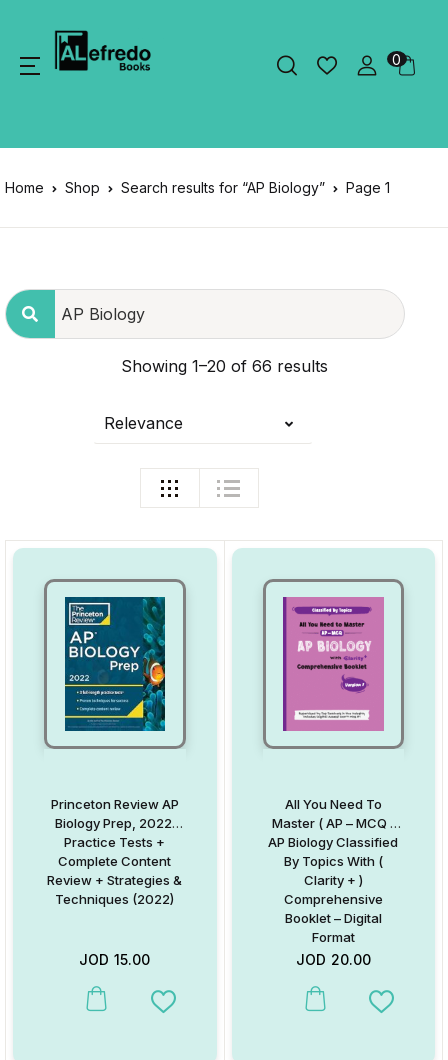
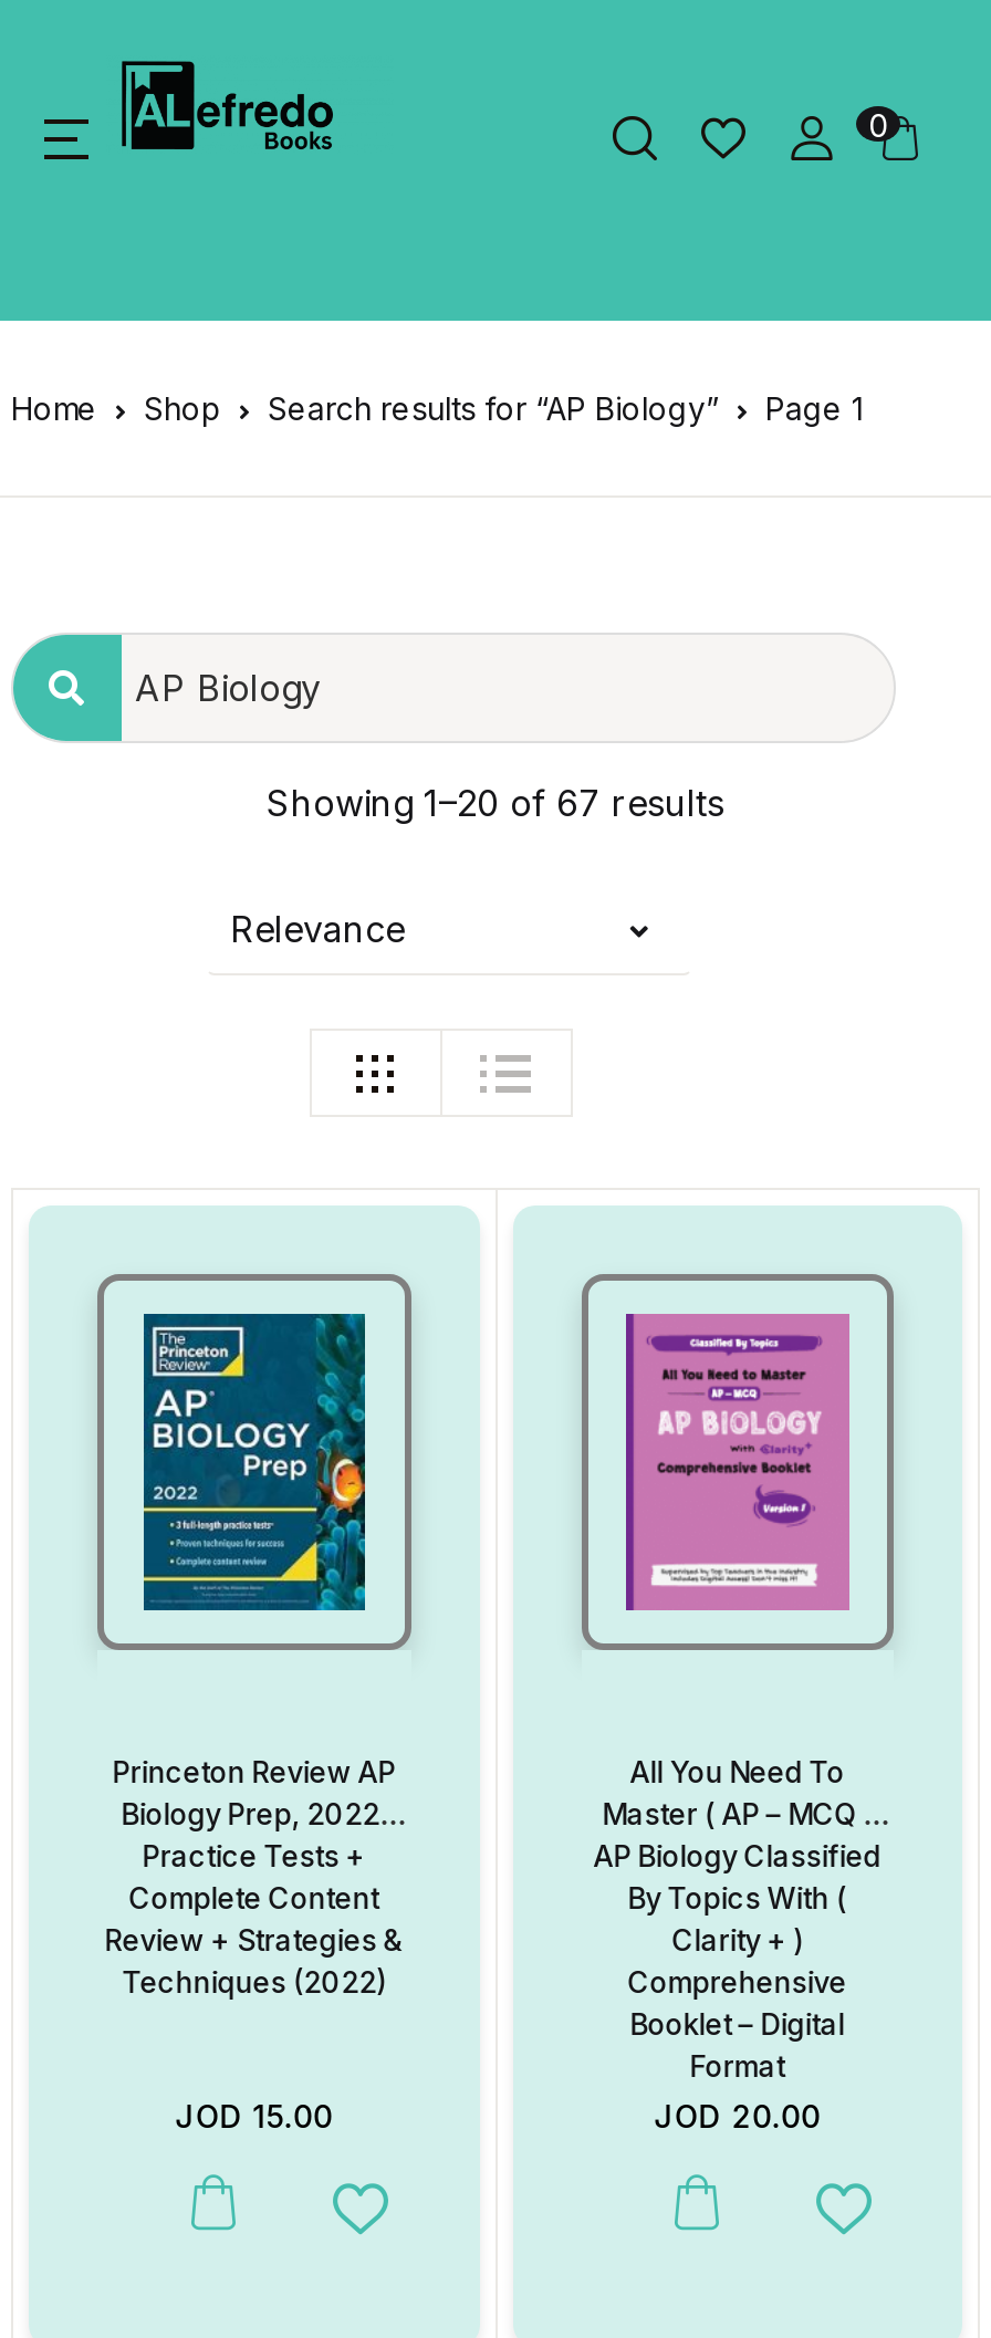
- Showing 1–20 of 66 results
+ Showing 1–20 of 67 results
